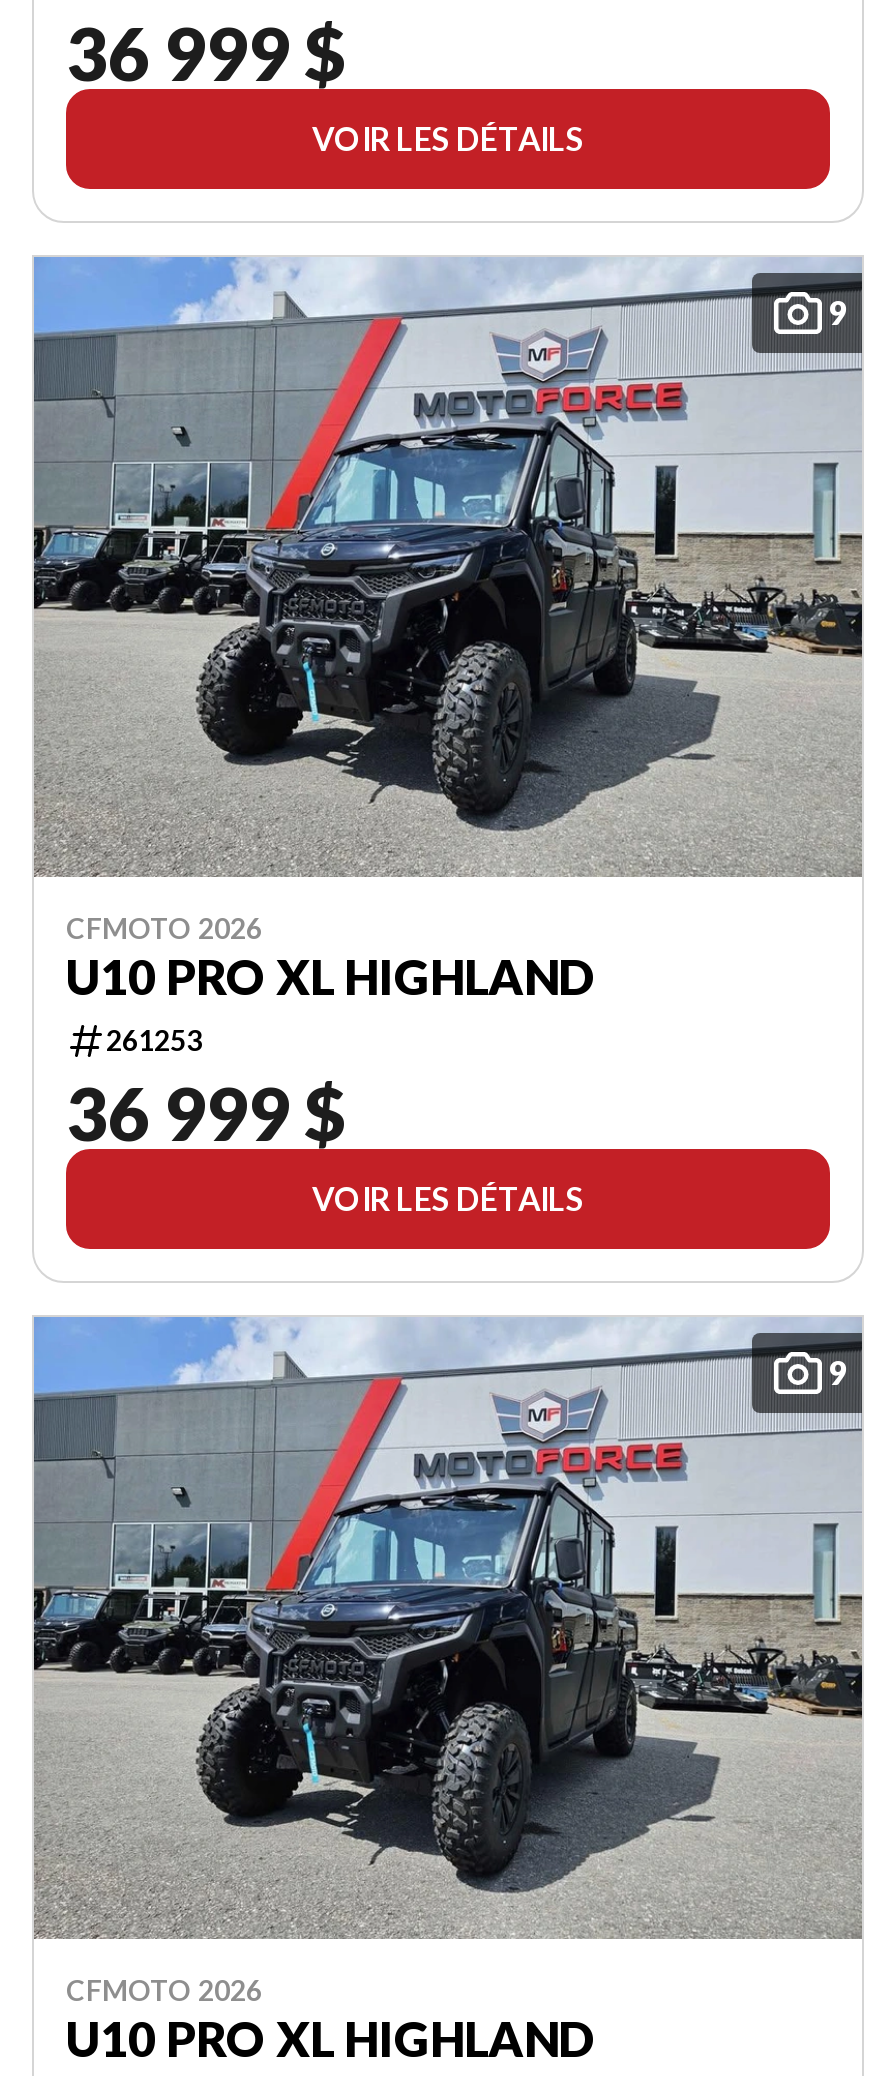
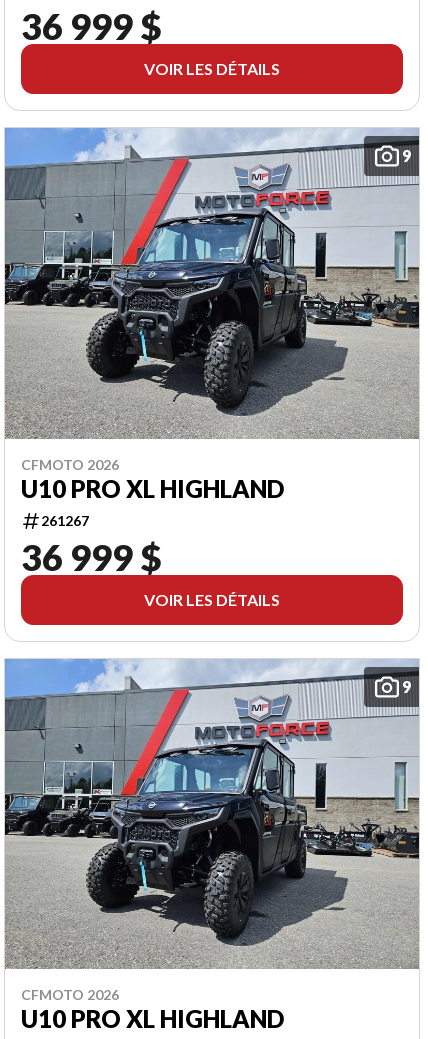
- 261253
+ 261267
